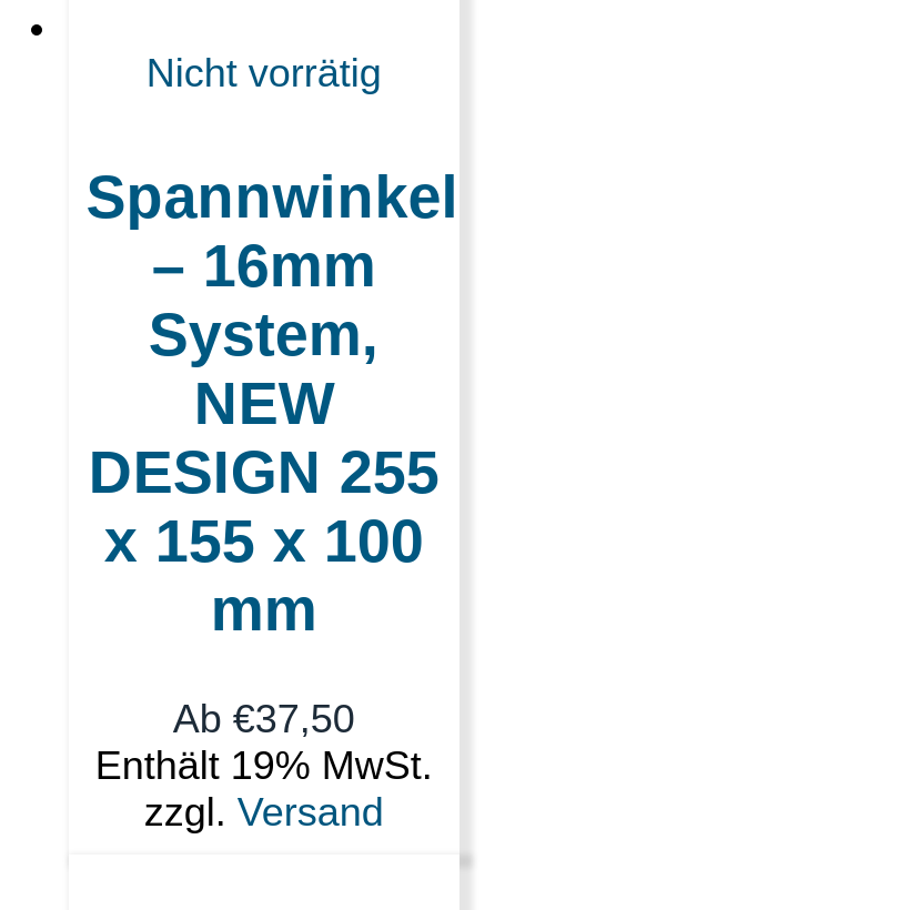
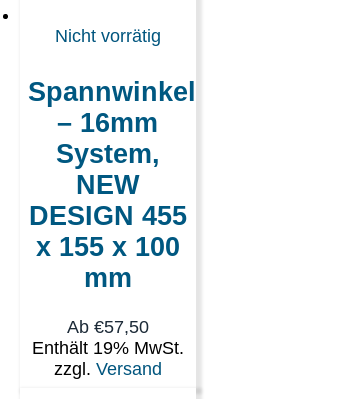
- DESIGN 255
+ DESIGN 455

- Ab €37,50
+ Ab €57,50
